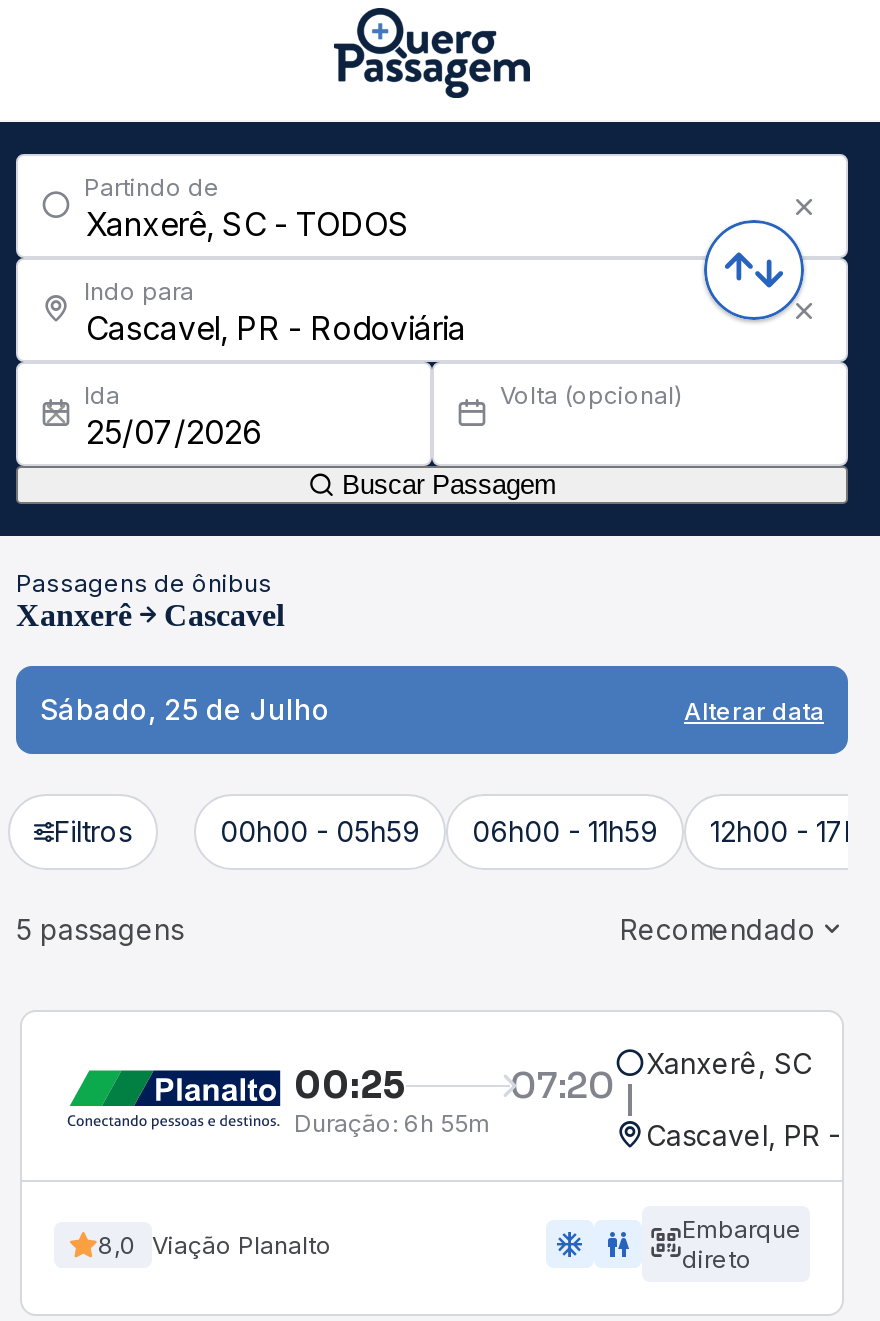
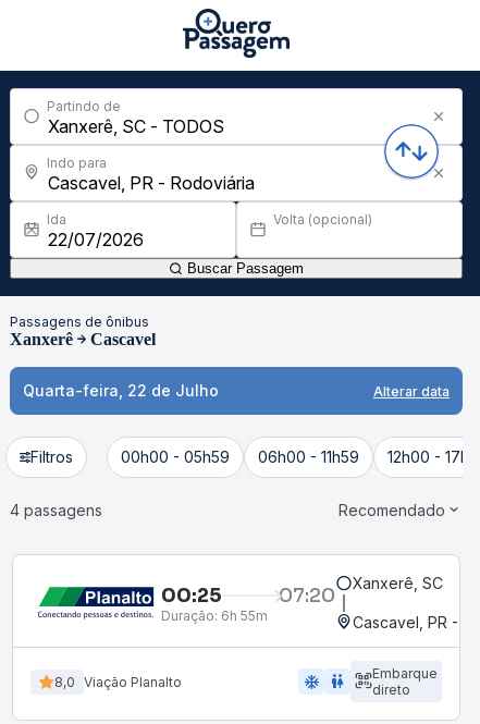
- Sábado, 25 de Julho
+ Quarta-feira, 22 de Julho

- 5 passagens
+ 4 passagens
